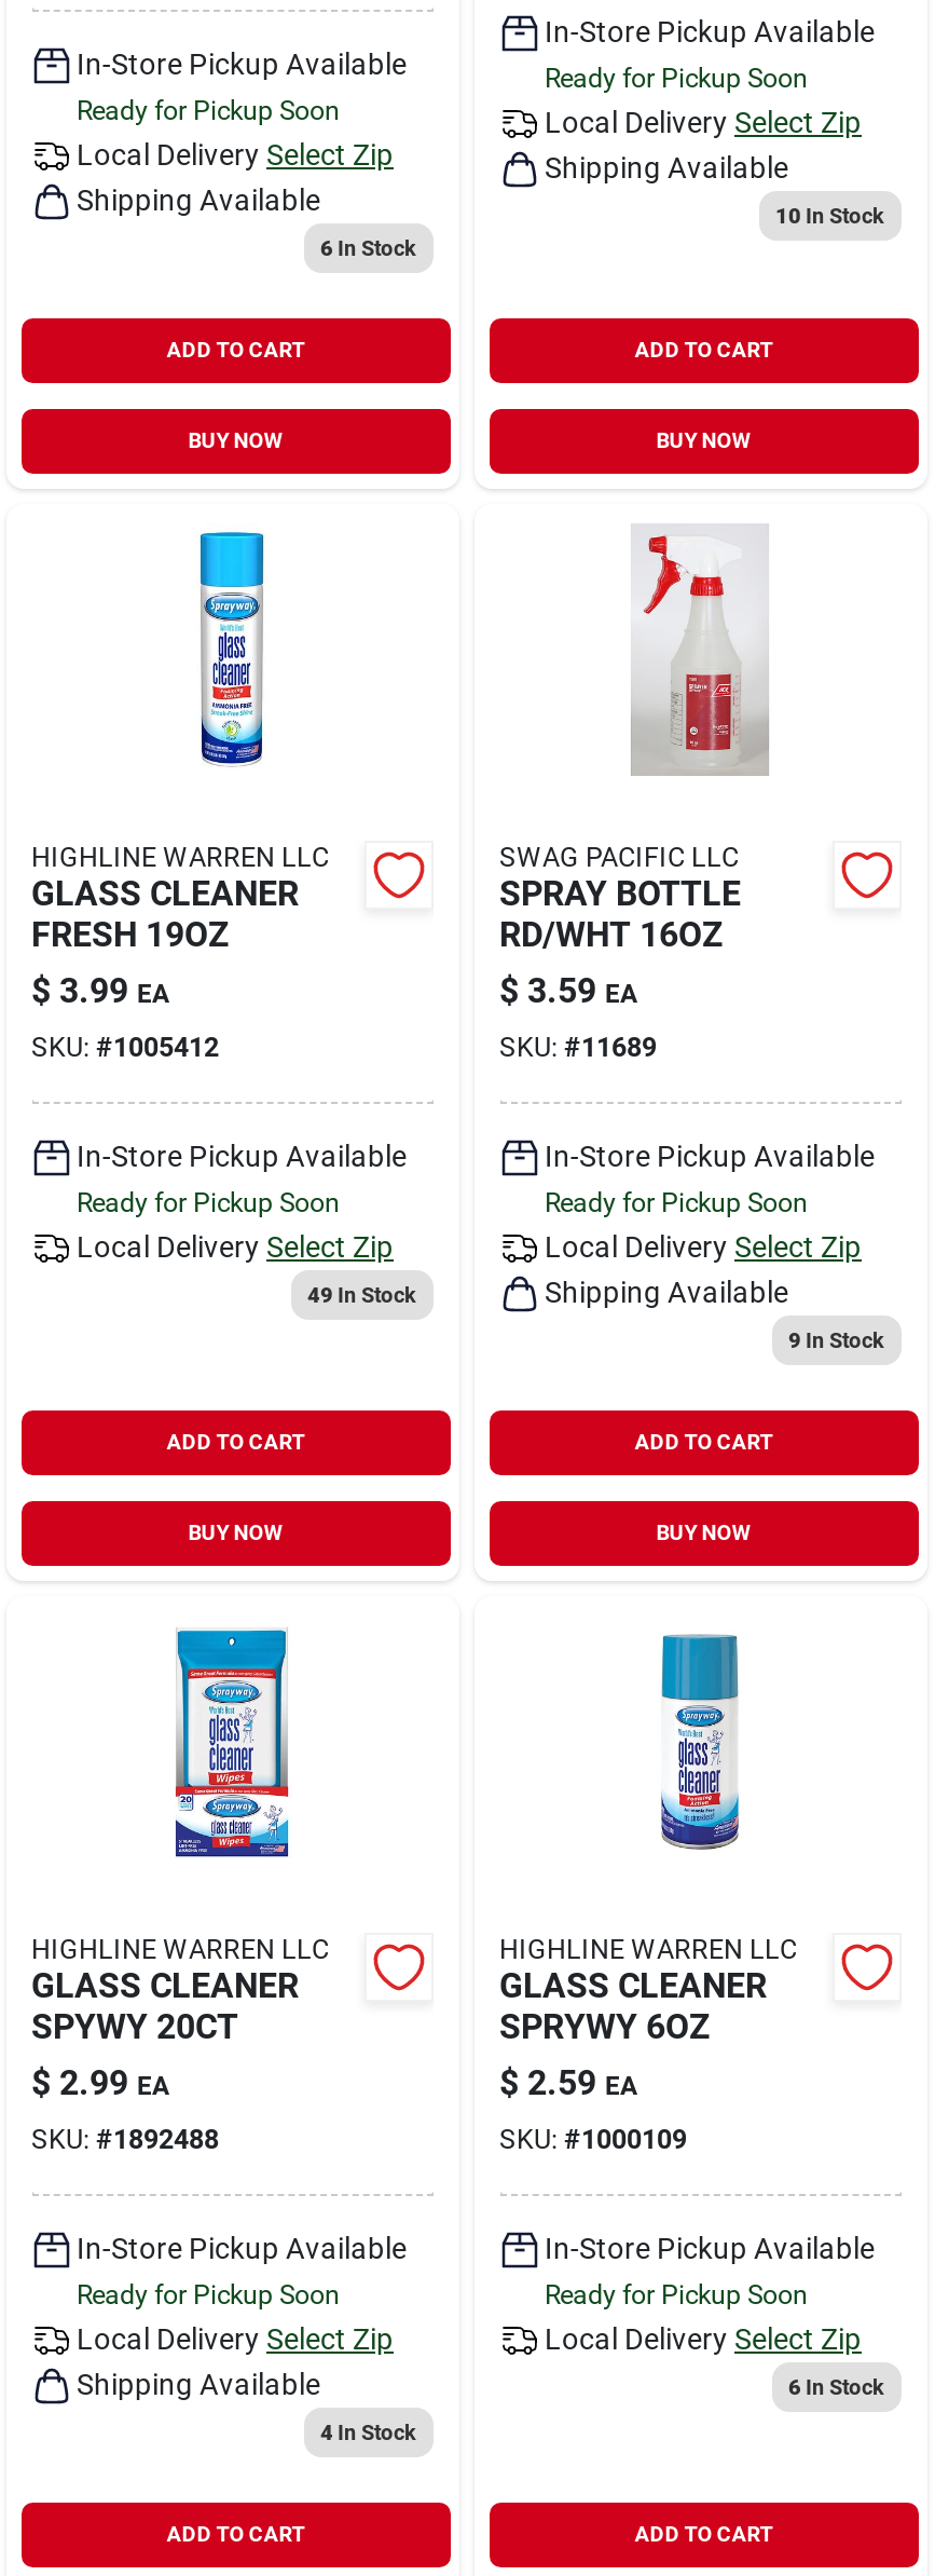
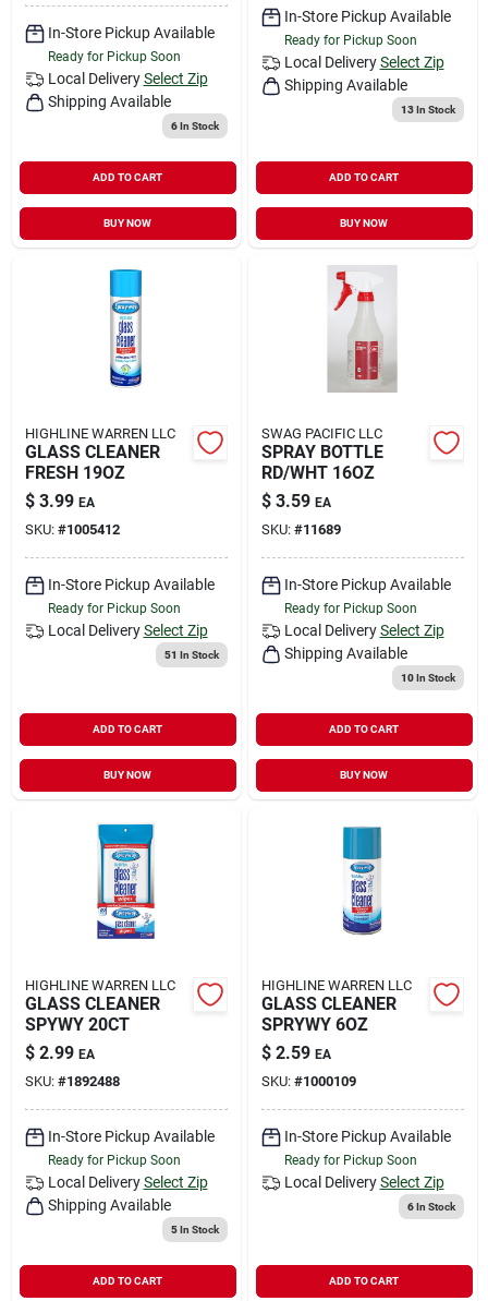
- 10 In Stock
+ 13 In Stock

- 49 In Stock
+ 51 In Stock

- 9 In Stock
+ 10 In Stock

- 4 In Stock
+ 5 In Stock
